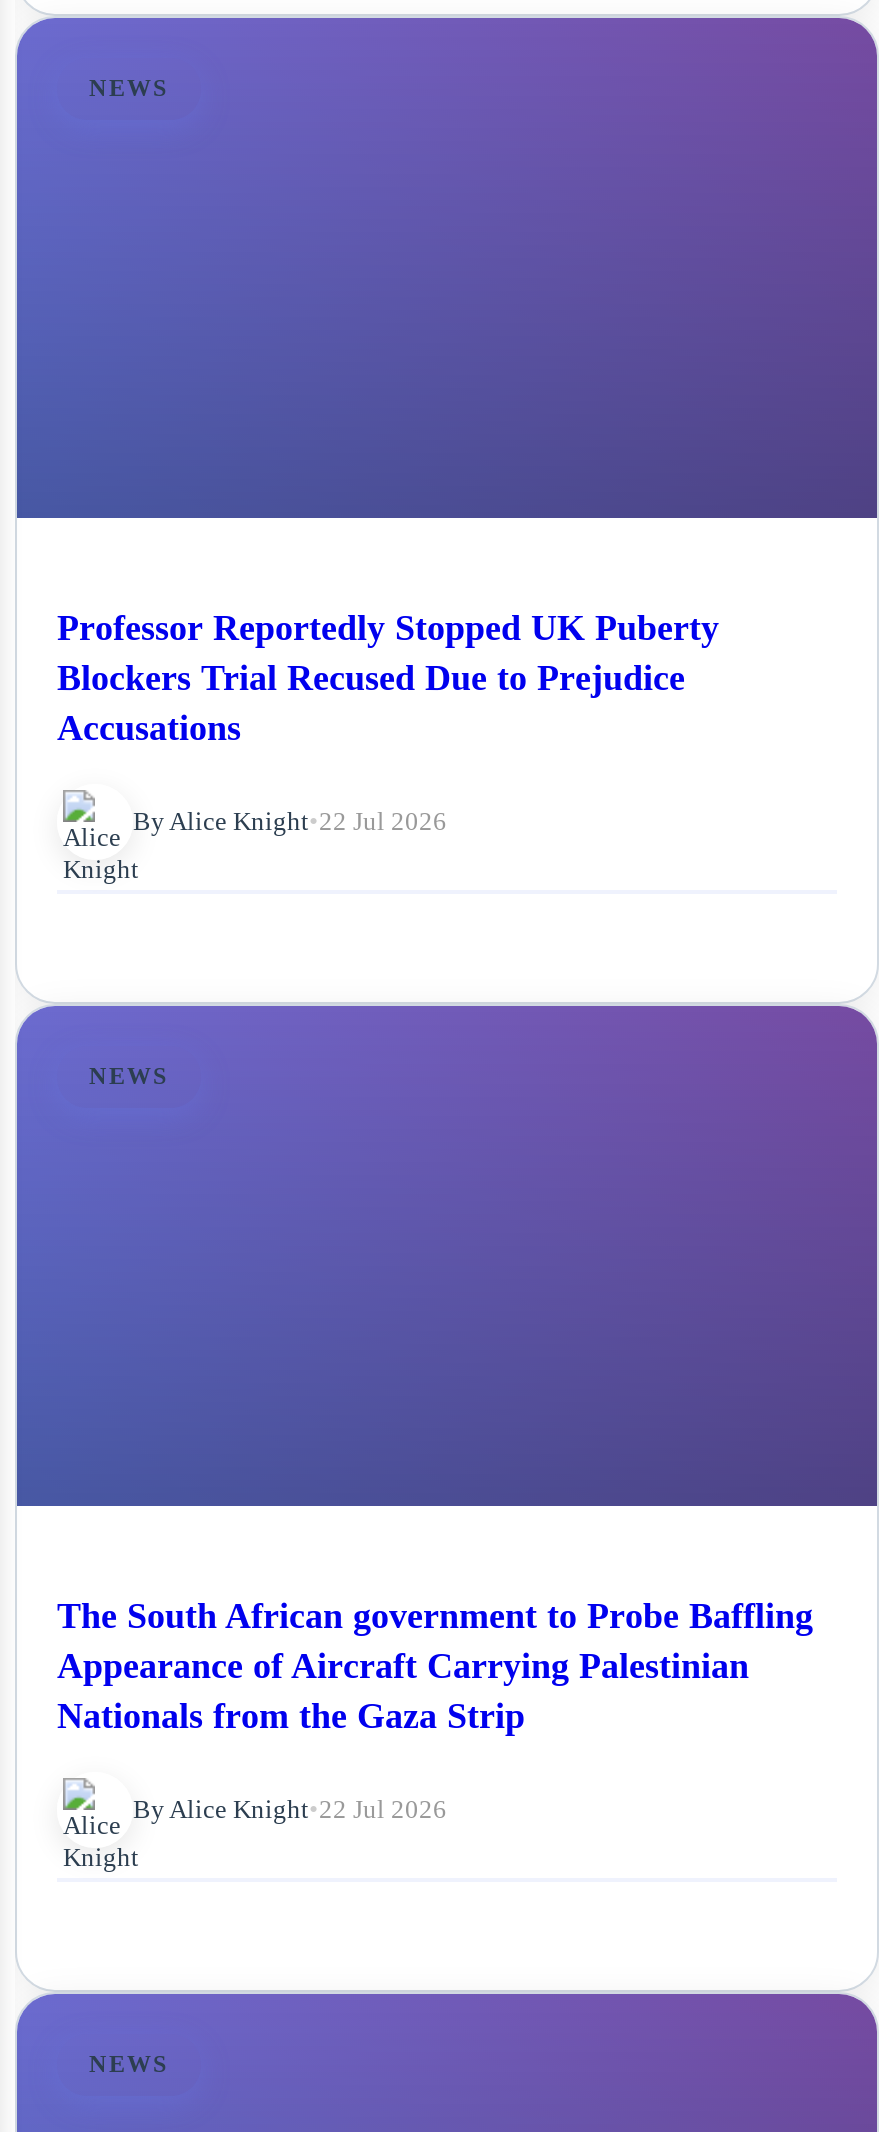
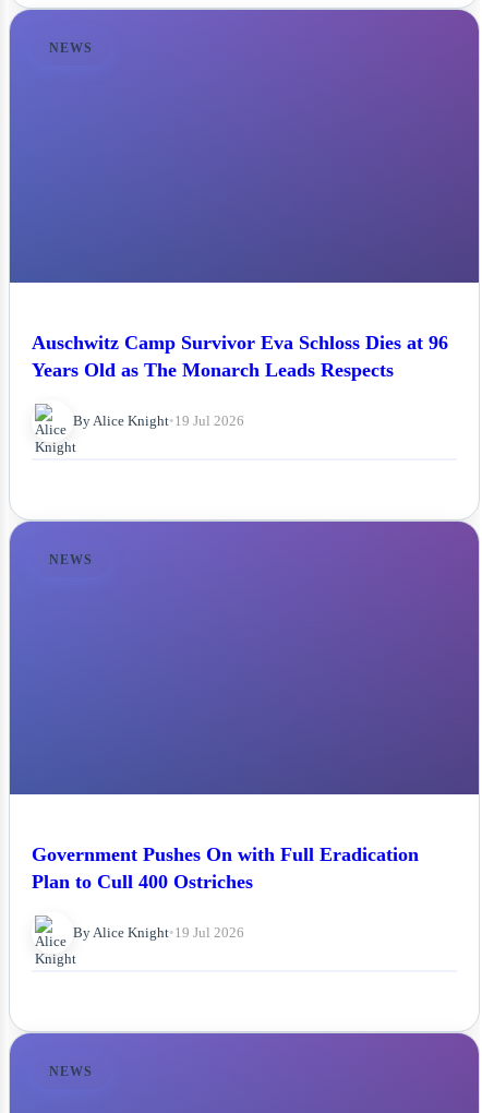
- Professor Reportedly Stopped UK Puberty
- Blockers Trial Recused Due to Prejudice
- Accusations
+ Auschwitz Camp Survivor Eva Schloss Dies at 96
+ Years Old as The Monarch Leads Respects

- By Alice Knight • 22 Jul 2026
+ By Alice Knight • 19 Jul 2026

- The South African government to Probe Baffling
- Appearance of Aircraft Carrying Palestinian
- Nationals from the Gaza Strip
+ Government Pushes On with Full Eradication
+ Plan to Cull 400 Ostriches

- By Alice Knight • 22 Jul 2026
+ By Alice Knight • 19 Jul 2026
